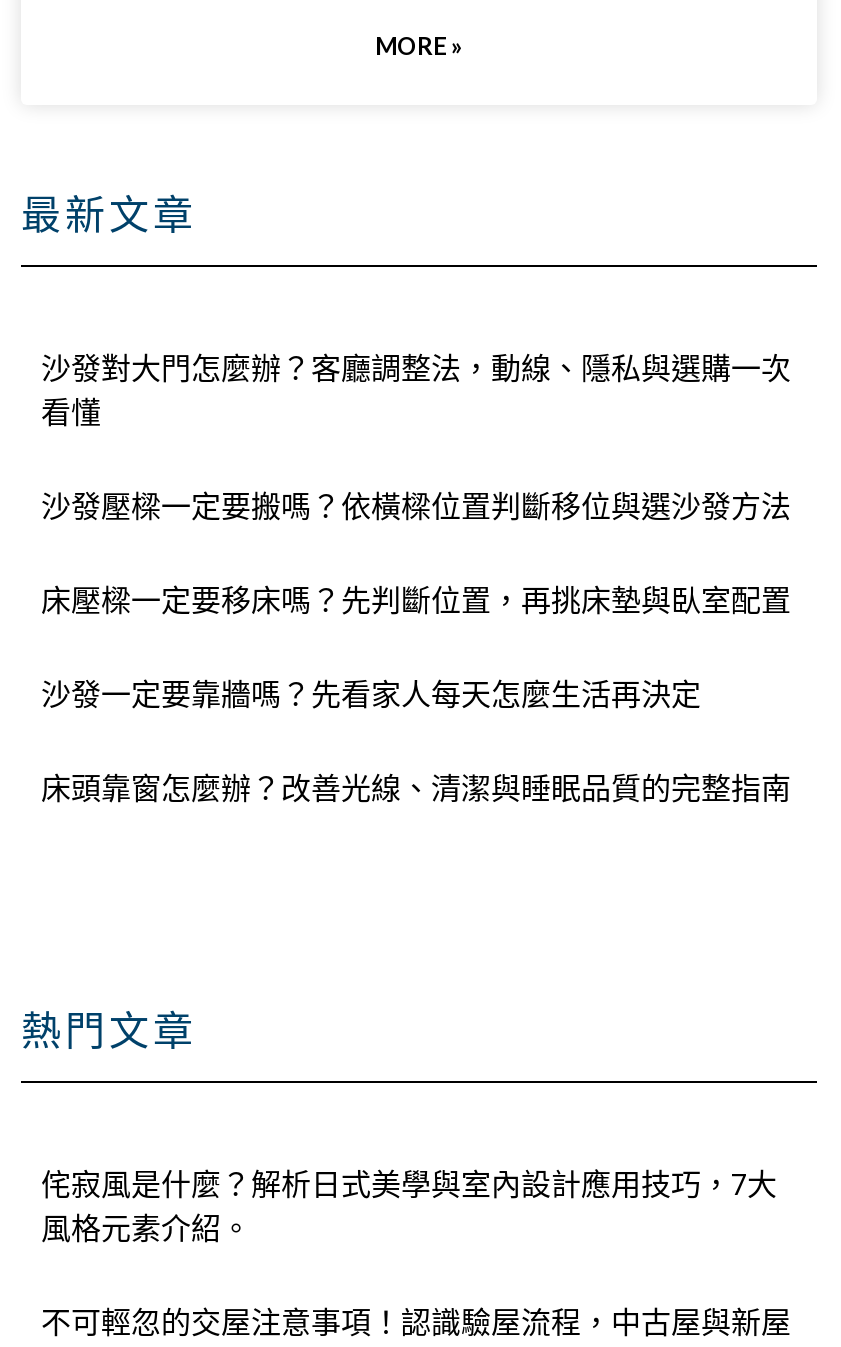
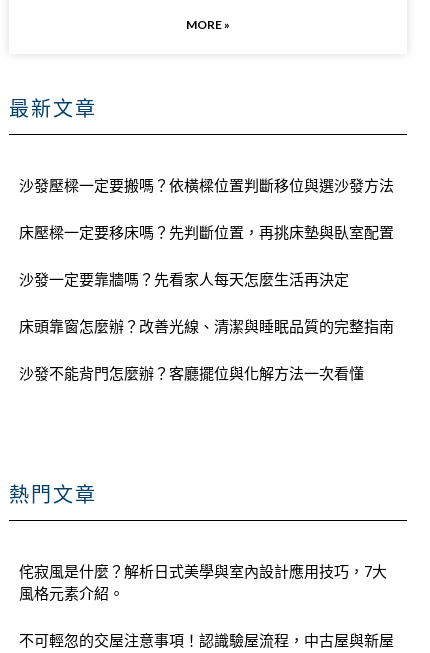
- 沙發對大門怎麼辦？客廳調整法，動線、隱私與選購一次
- 看懂

moved up: 沙發壓樑一定要搬嗎？依橫樑位置判斷移位與選沙發方法 | 床壓樑一定要移床嗎？先判斷位置，再挑床墊與臥室配置 | 沙發一定要靠牆嗎？先看家人每天怎麼生活再決定 | 床頭靠窗怎麼辦？改善光線、清潔與睡眠品質的完整指南

+ 沙發不能背門怎麼辦？客廳擺位與化解方法一次看懂
